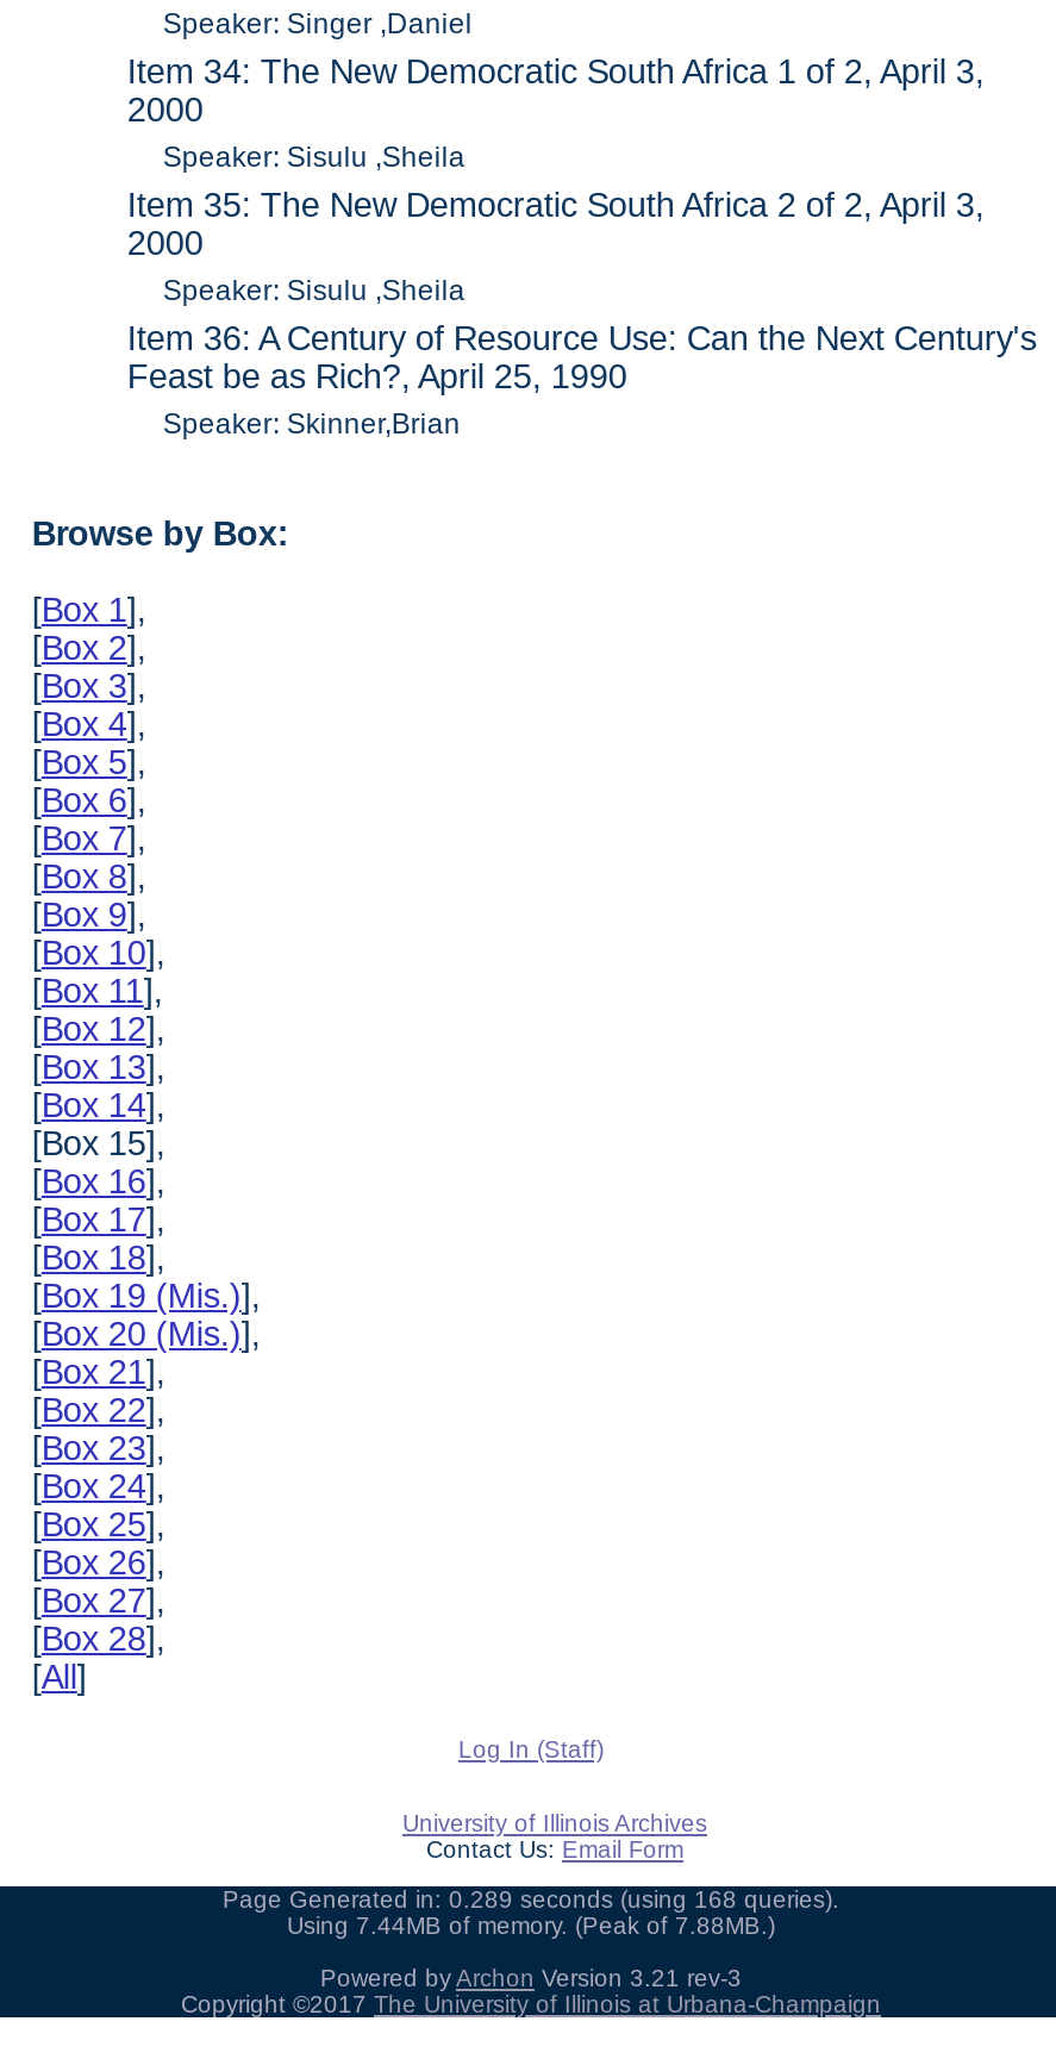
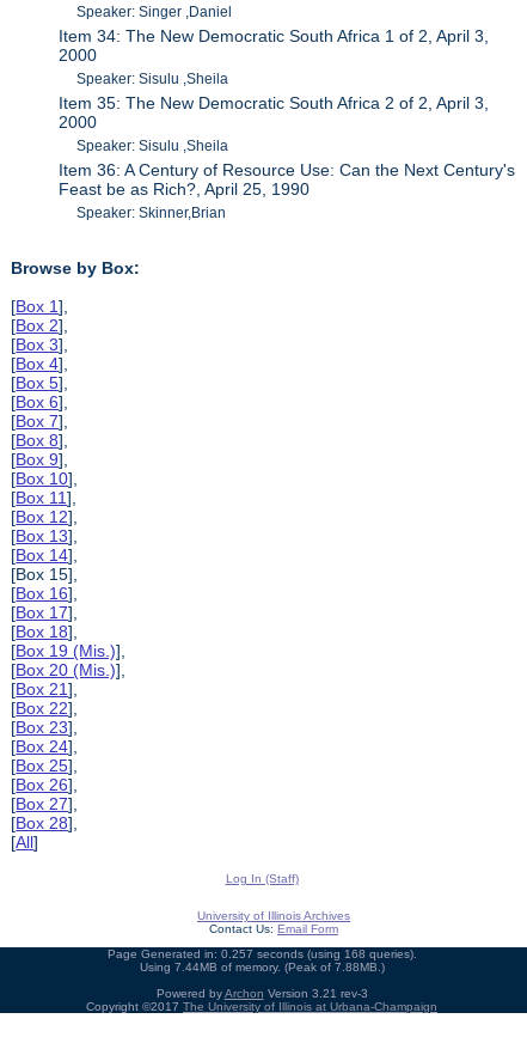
- Page Generated in: 0.289 seconds (using 168 queries).
+ Page Generated in: 0.257 seconds (using 168 queries).
